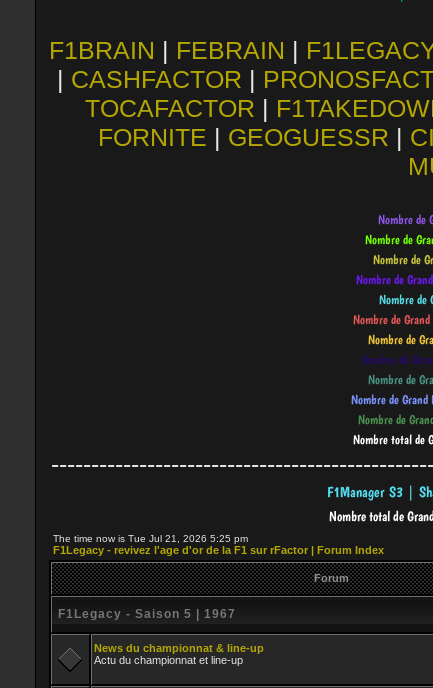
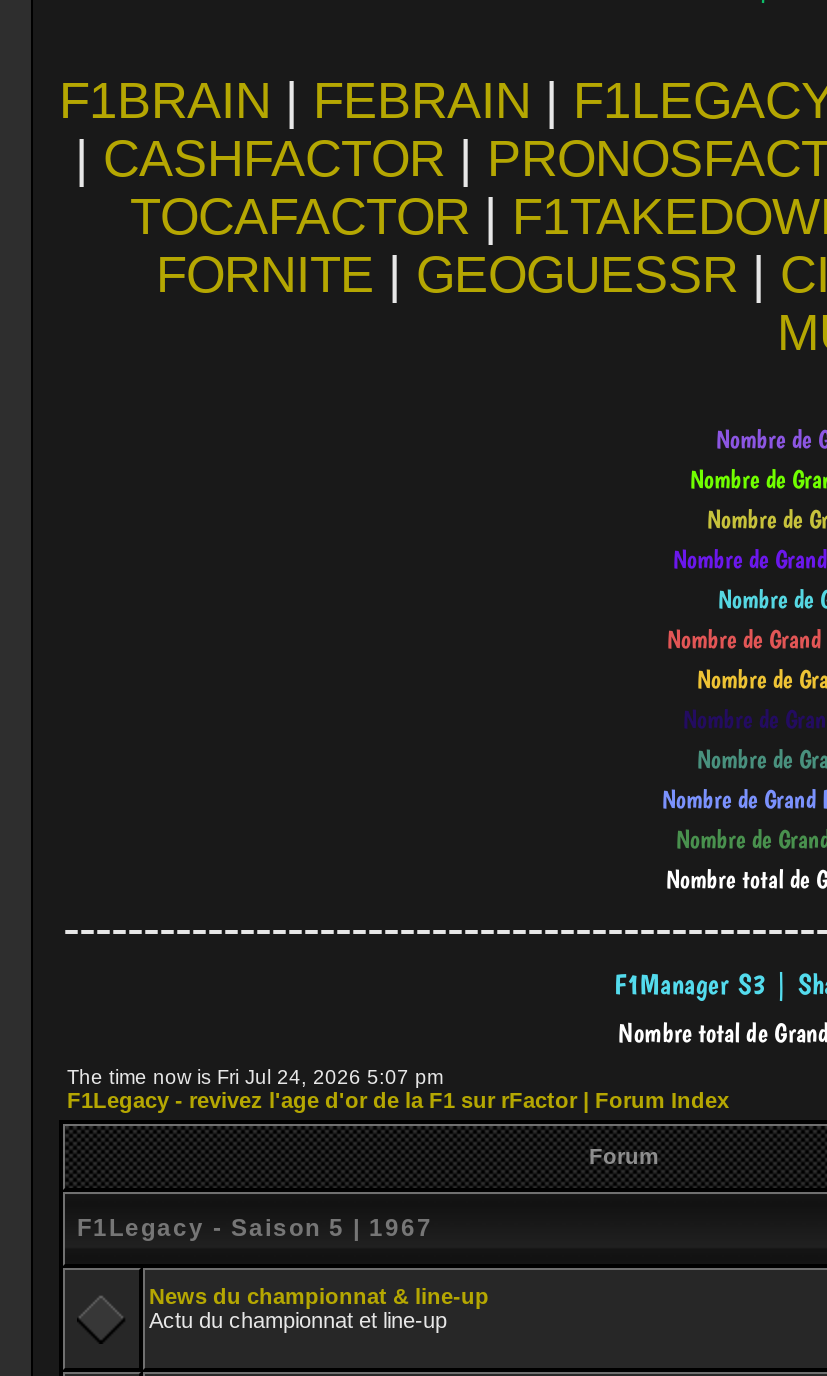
- The time now is Tue Jul 21, 2026 5:25 pm
+ The time now is Fri Jul 24, 2026 5:07 pm
